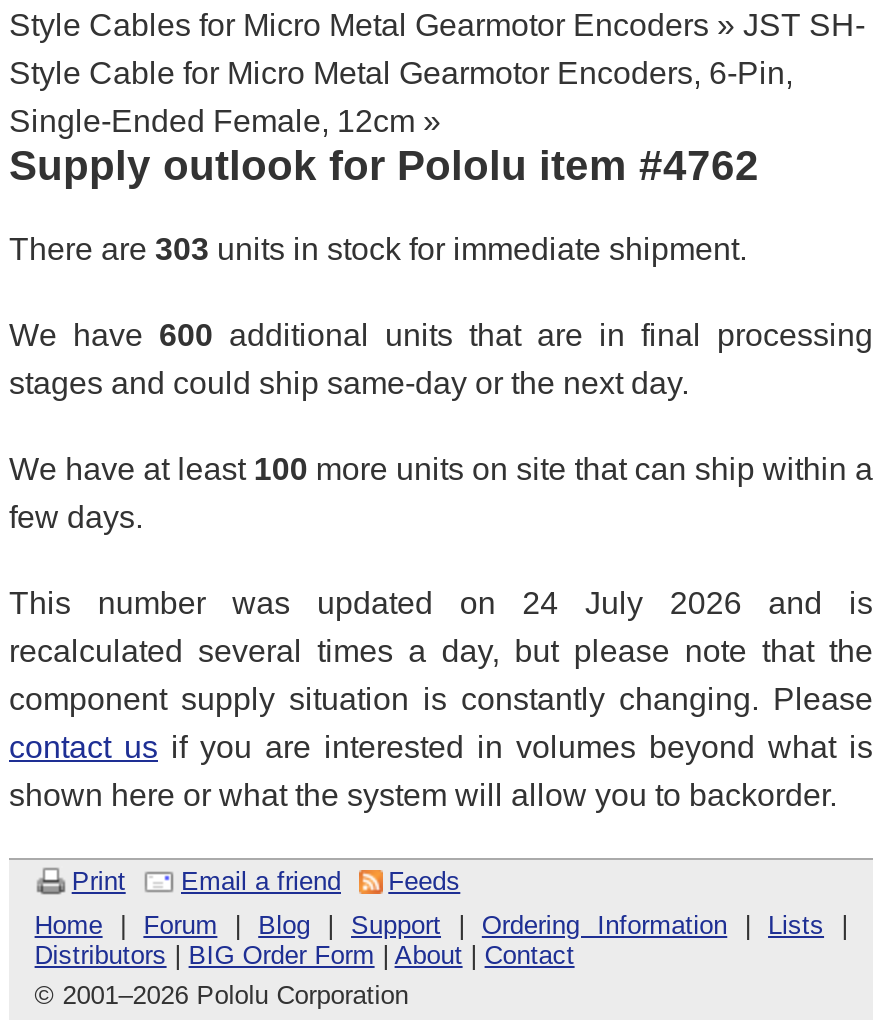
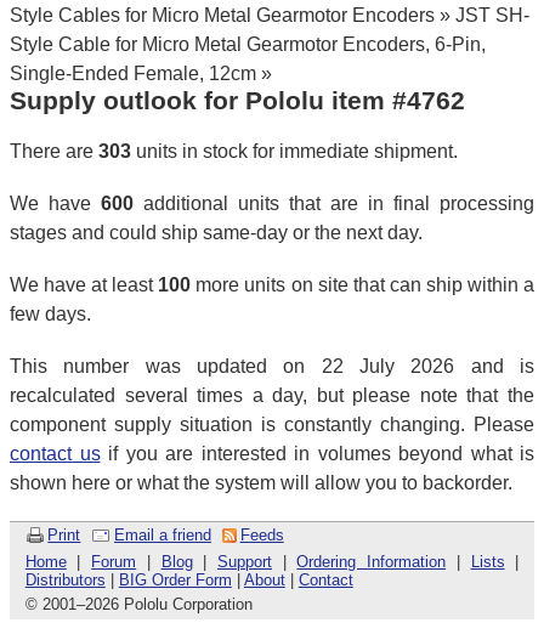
- This number was updated on 24 July 2026 and is
+ This number was updated on 22 July 2026 and is
